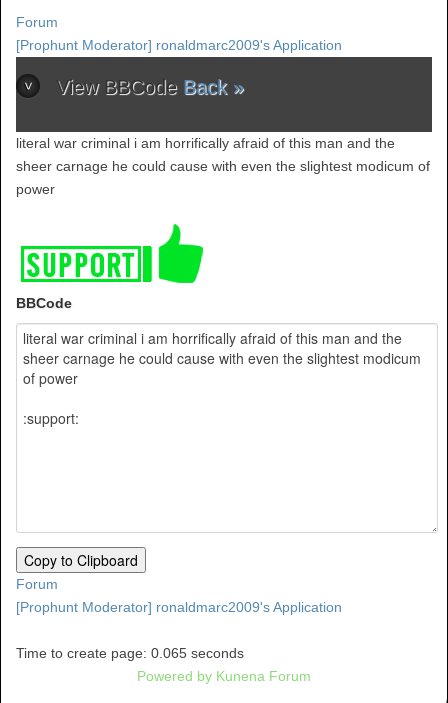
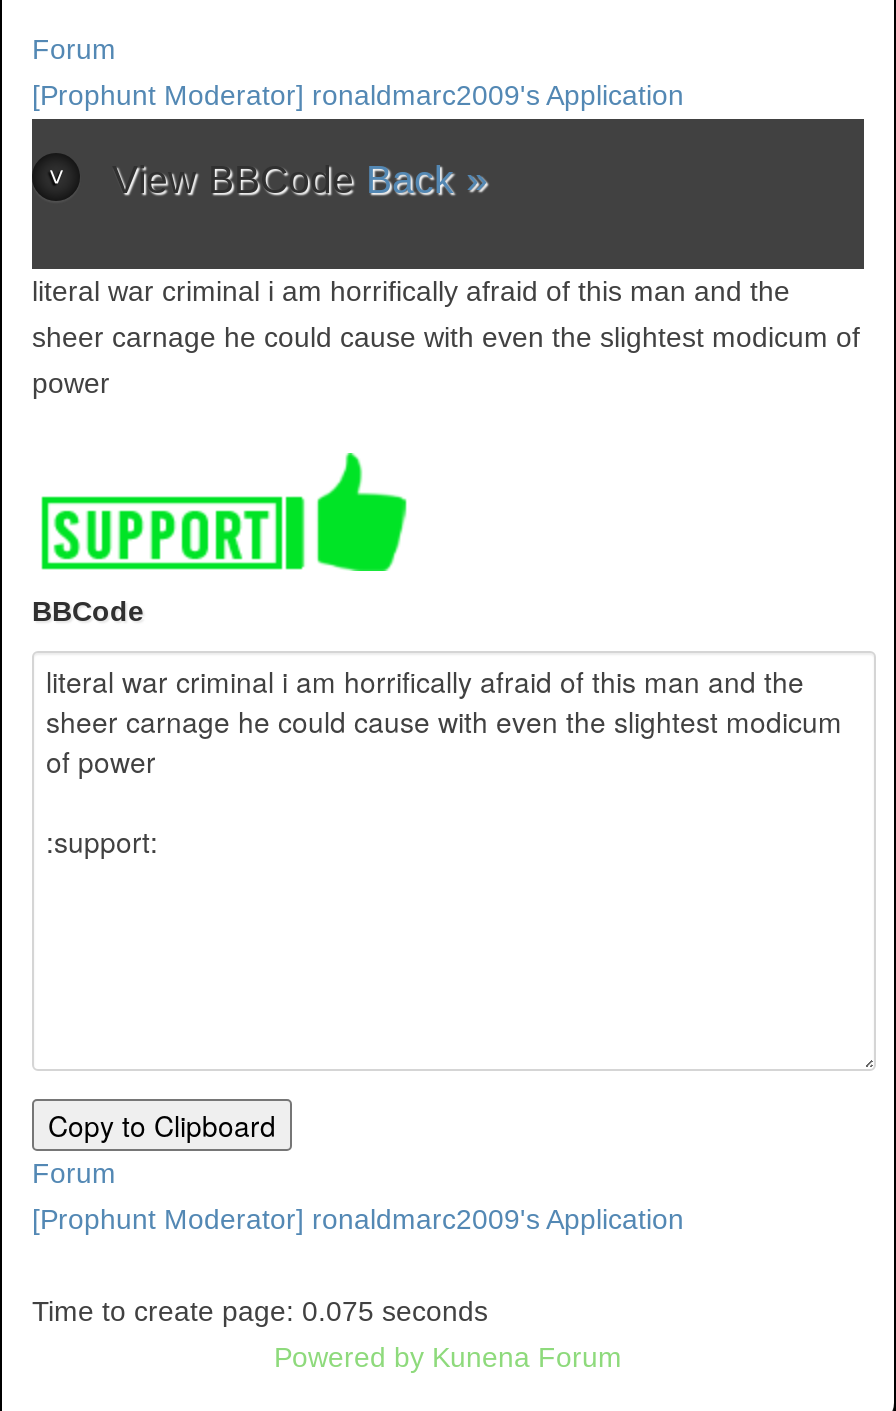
- Time to create page: 0.065 seconds
+ Time to create page: 0.075 seconds
